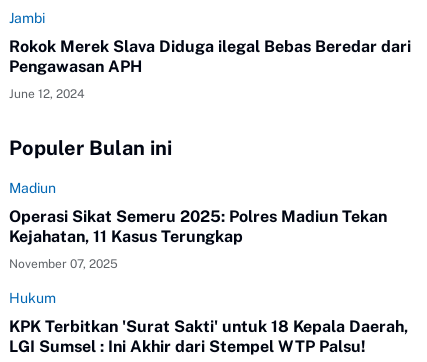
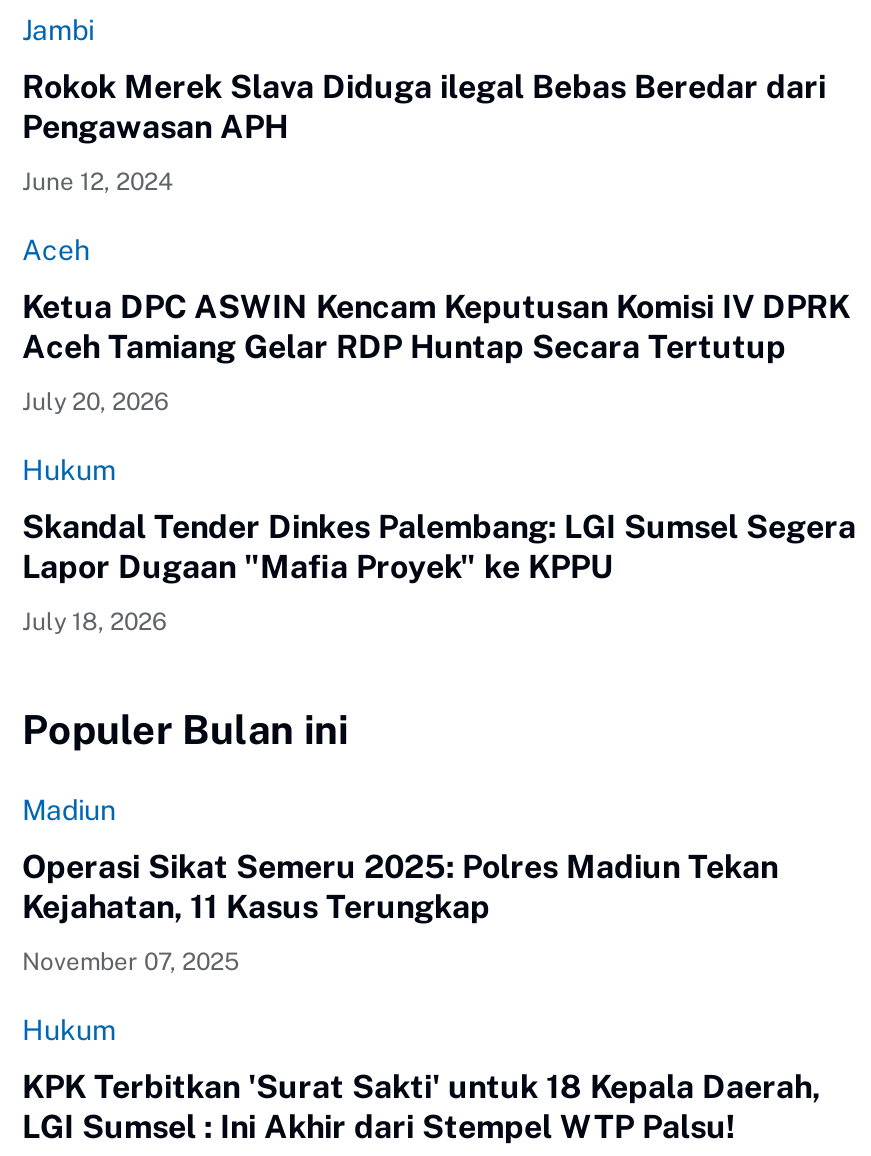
+ Aceh
+ Ketua DPC ASWIN Kencam Keputusan Komisi IV DPRK
+ Aceh Tamiang Gelar RDP Huntap Secara Tertutup
+ July 20, 2026
+ Hukum
+ Skandal Tender Dinkes Palembang: LGI Sumsel Segera
+ Lapor Dugaan "Mafia Proyek" ke KPPU
+ July 18, 2026
